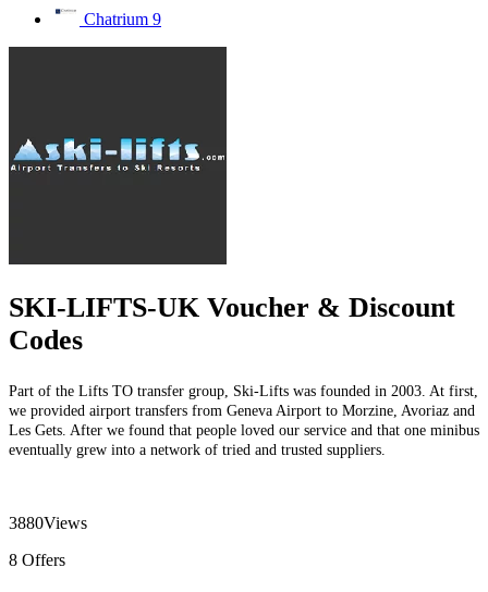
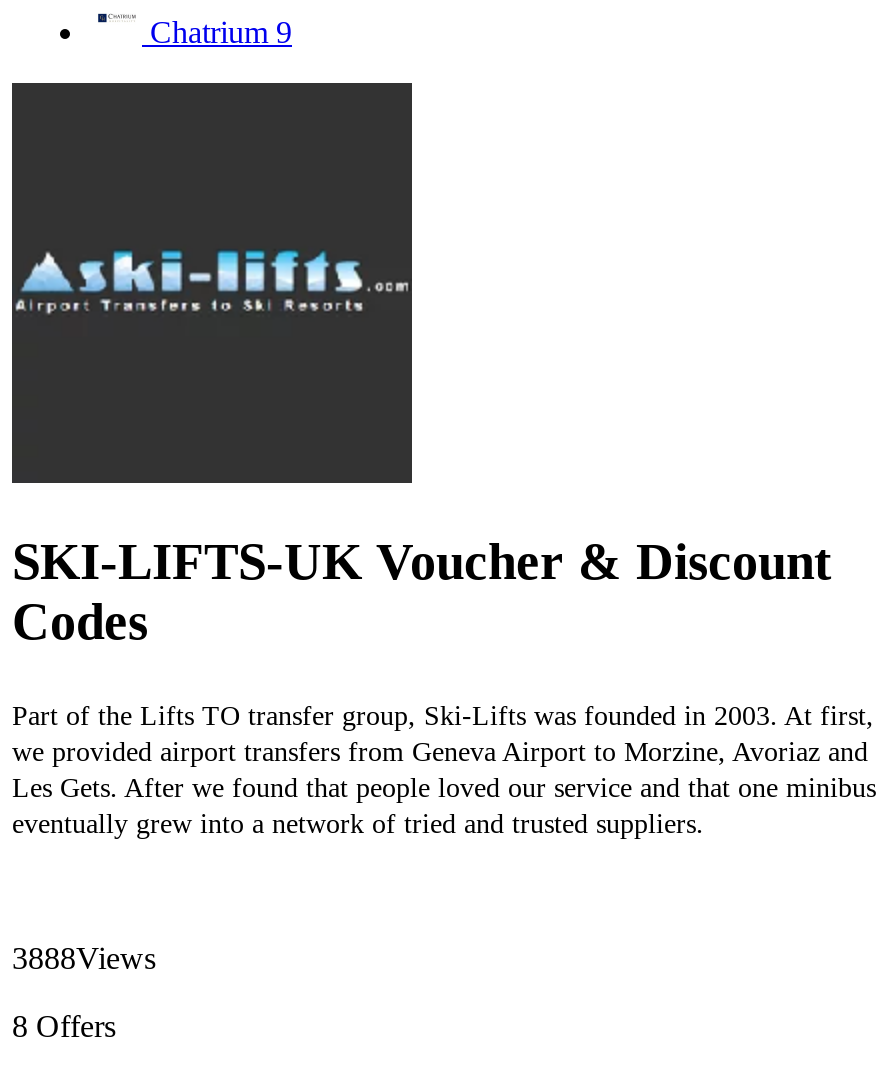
- 3880Views
+ 3888Views
